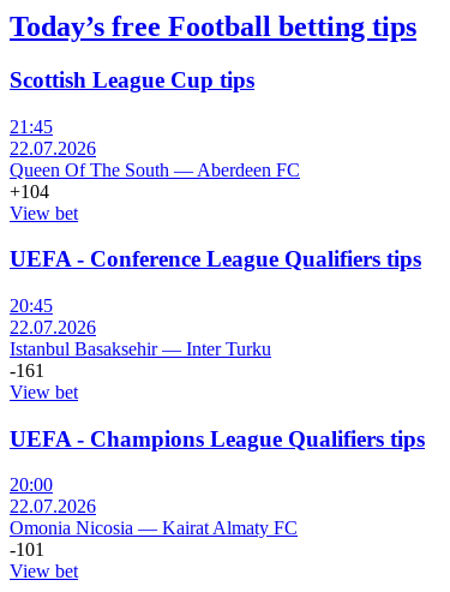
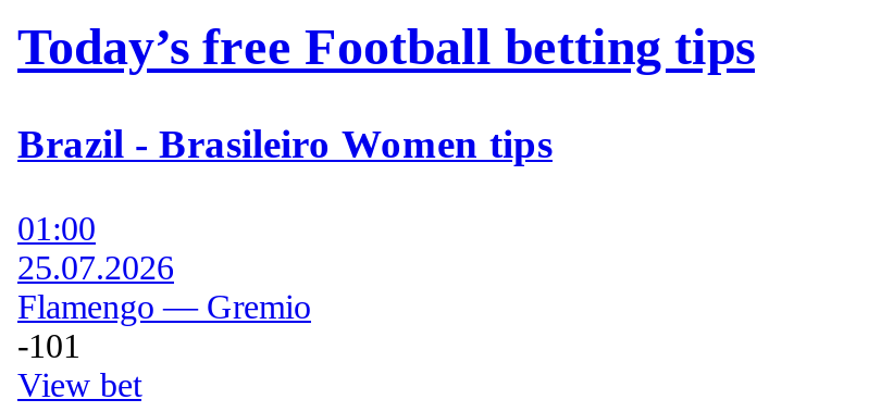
- Scottish League Cup tips
- 21:45
- 22.07.2026
- Queen Of The South — Aberdeen FC
- +104
- View bet
- UEFA - Conference League Qualifiers tips
- 20:45
- 22.07.2026
- Istanbul Basaksehir — Inter Turku
- -161
- View bet
- UEFA - Champions League Qualifiers tips
- 20:00
- 22.07.2026
- Omonia Nicosia — Kairat Almaty FC
+ Brazil - Brasileiro Women tips
+ 01:00
+ 25.07.2026
+ Flamengo — Gremio
